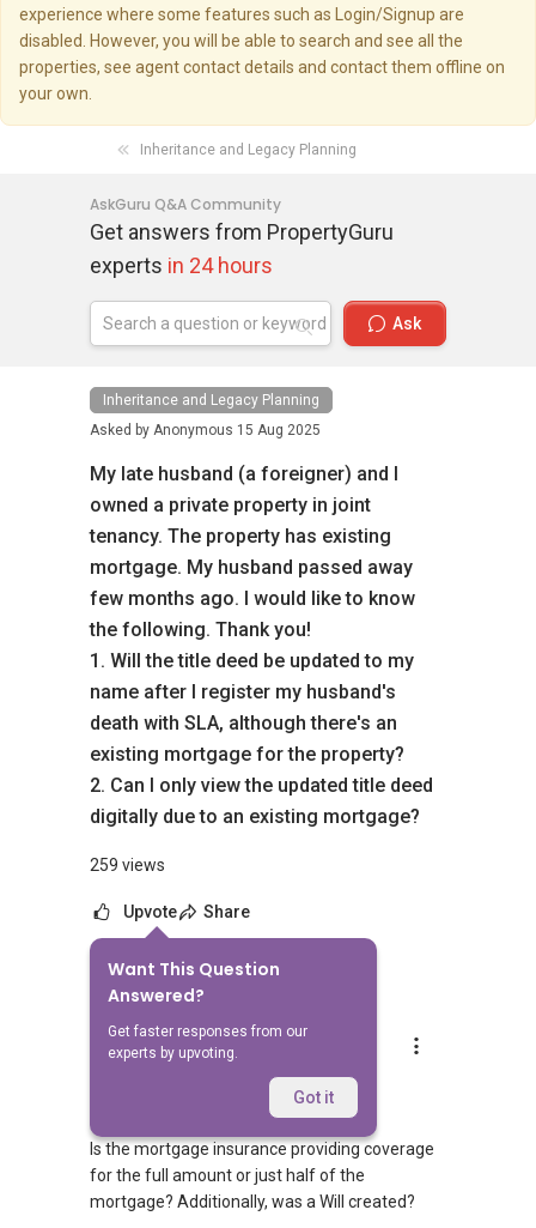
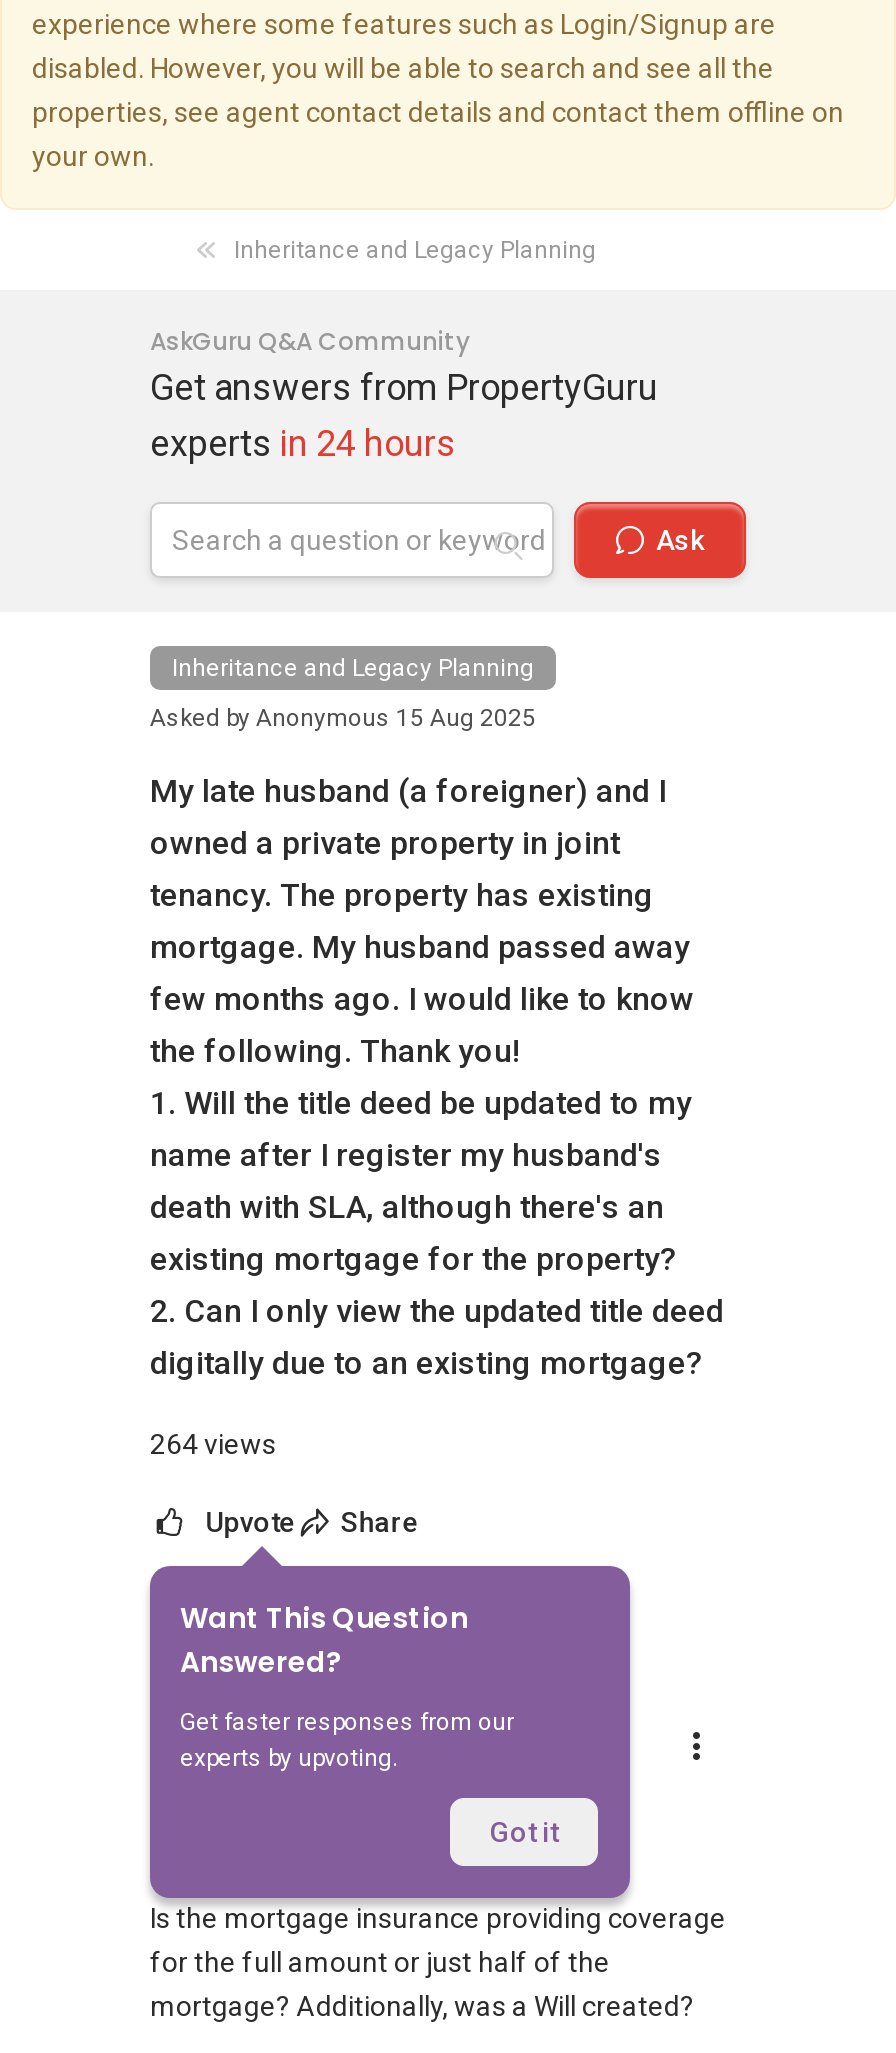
- 259 views
+ 264 views
